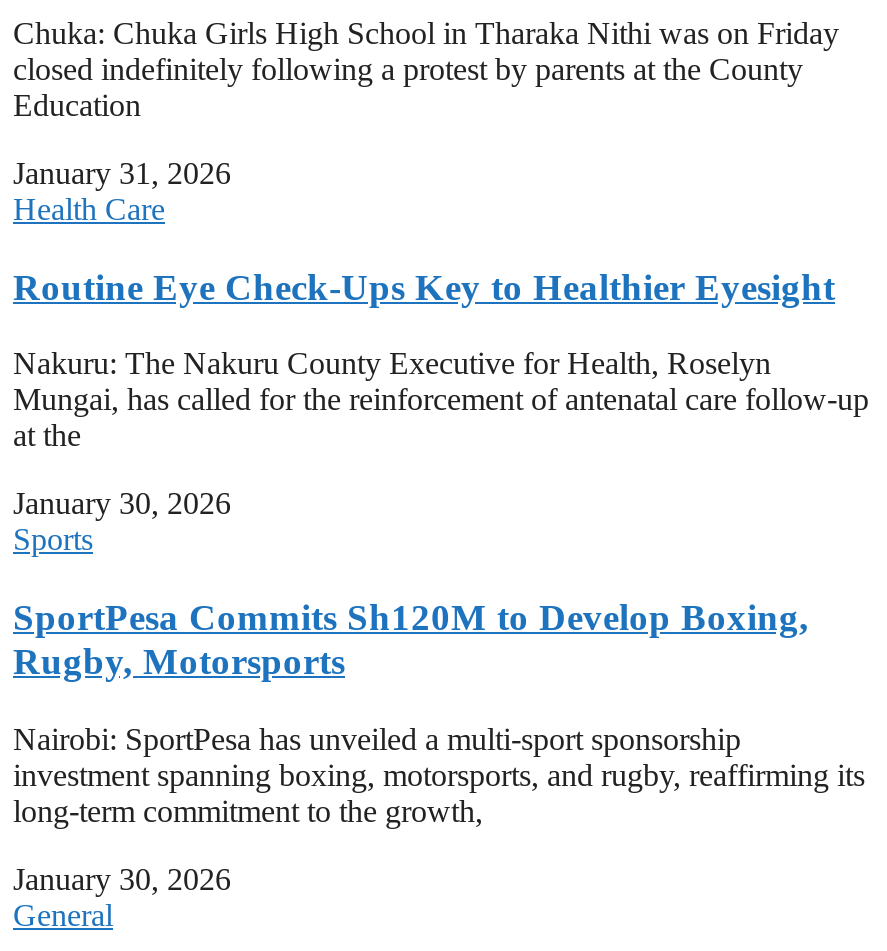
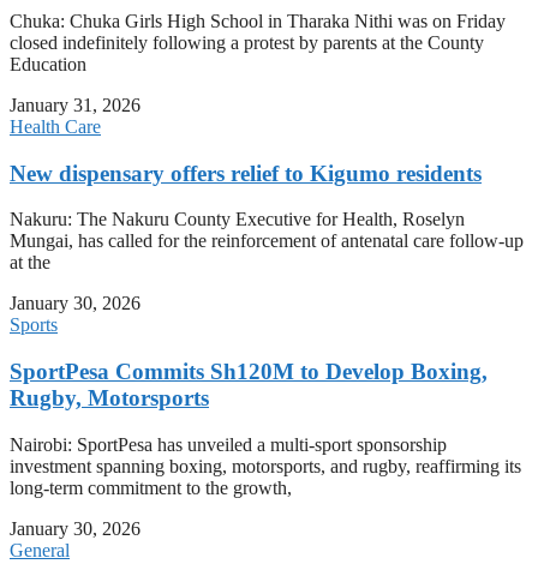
- Routine Eye Check-Ups Key to Healthier Eyesight
+ New dispensary offers relief to Kigumo residents
